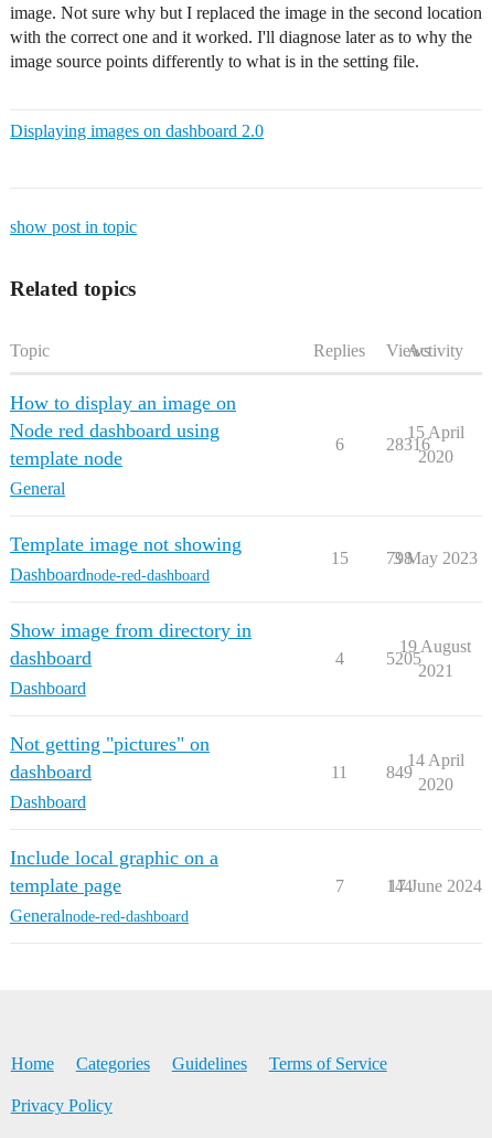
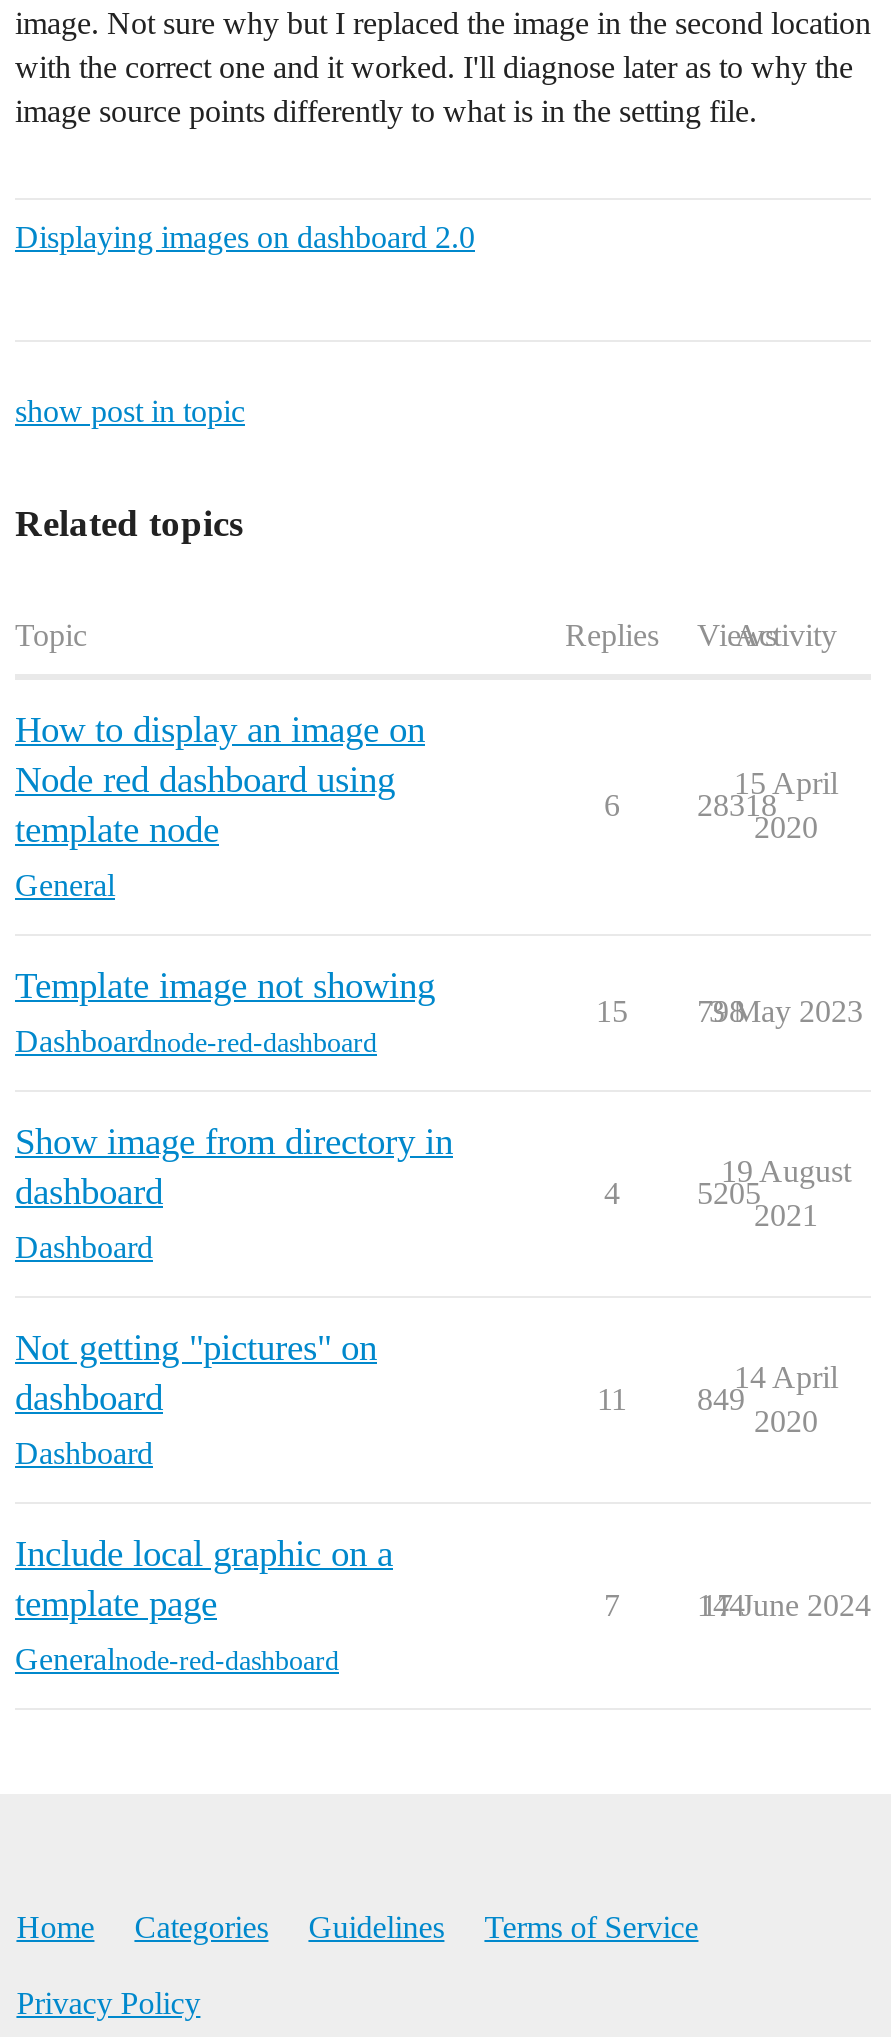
- 28316
+ 28318
